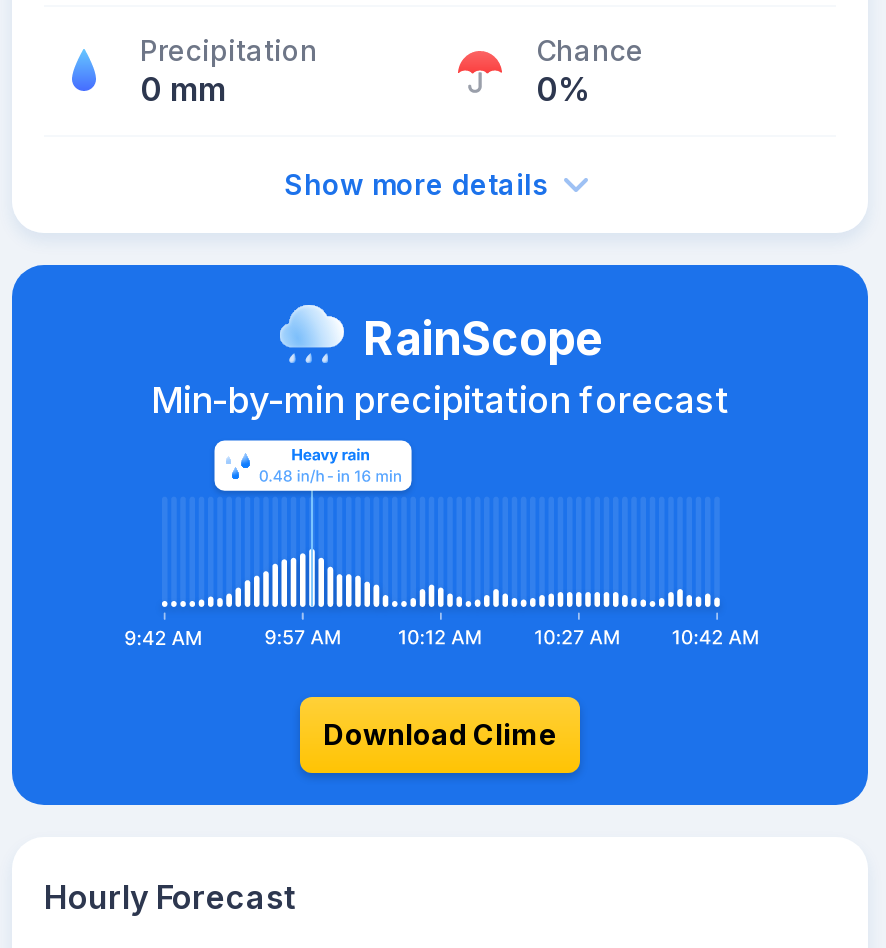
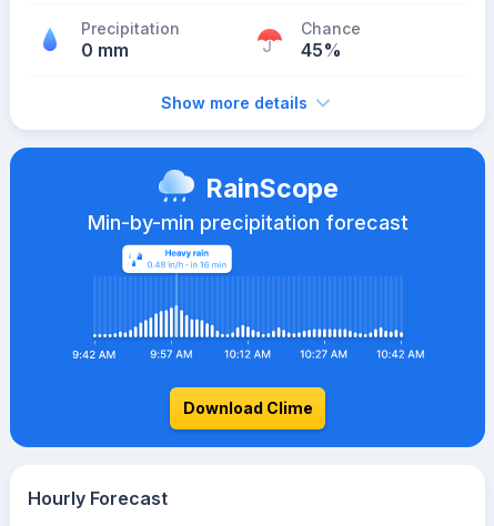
- 0%
+ 45%
